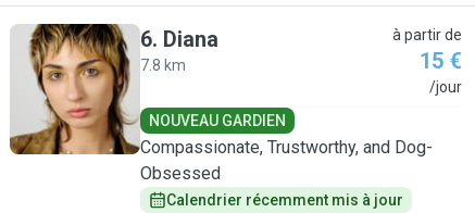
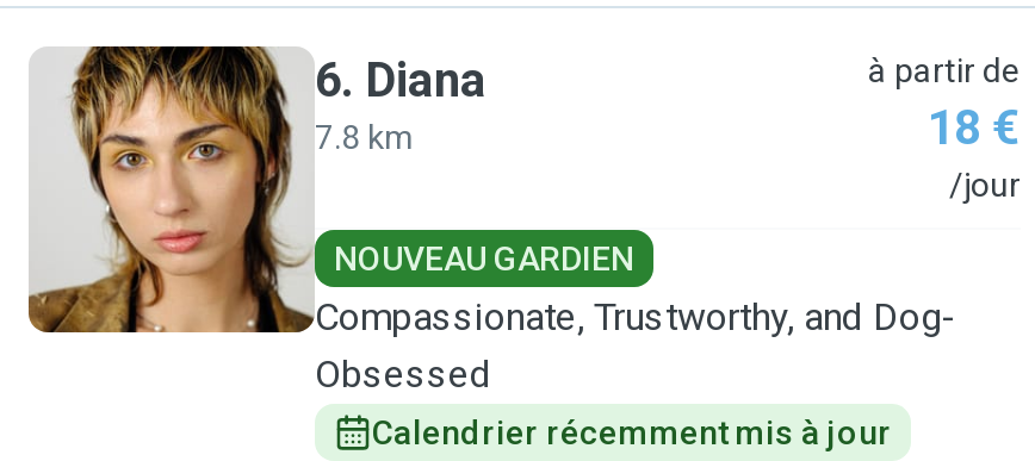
- 15 €
+ 18 €
